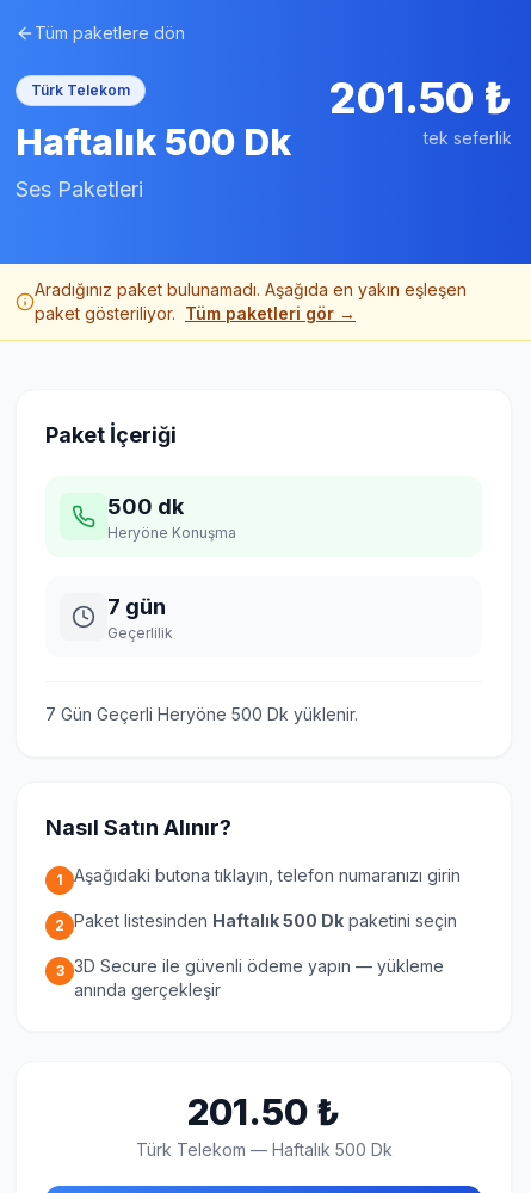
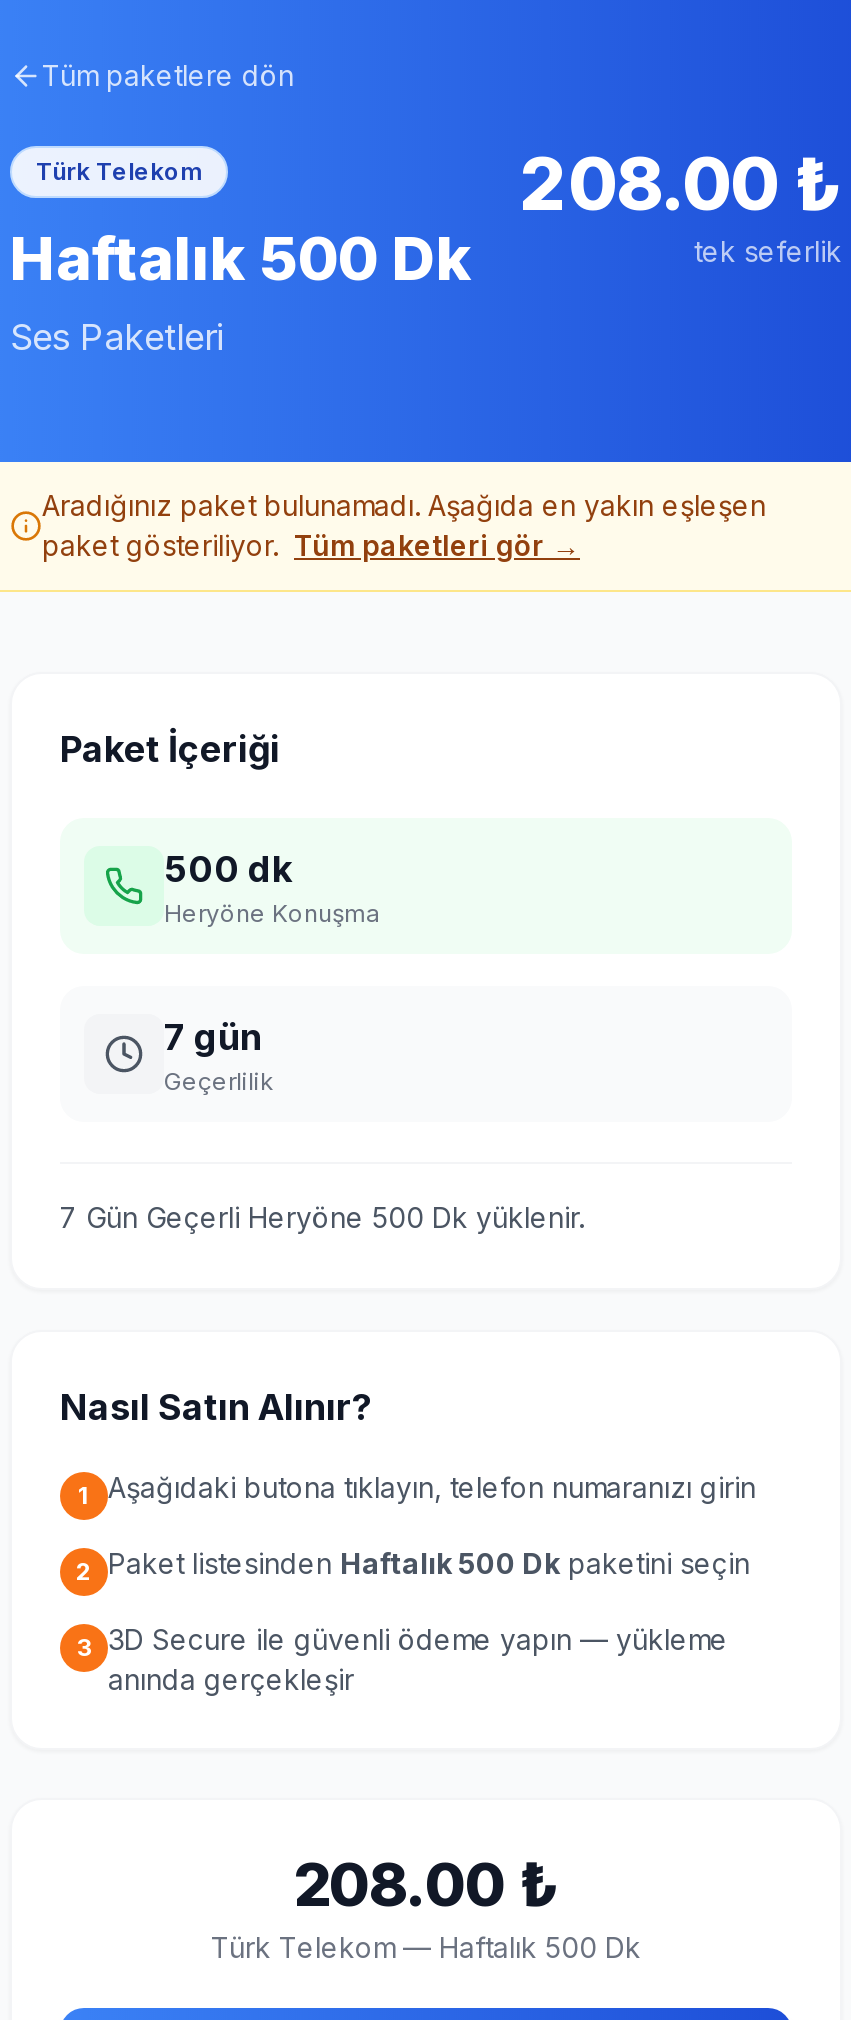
- 201.50 ₺
+ 208.00 ₺

- 201.50 ₺
+ 208.00 ₺
